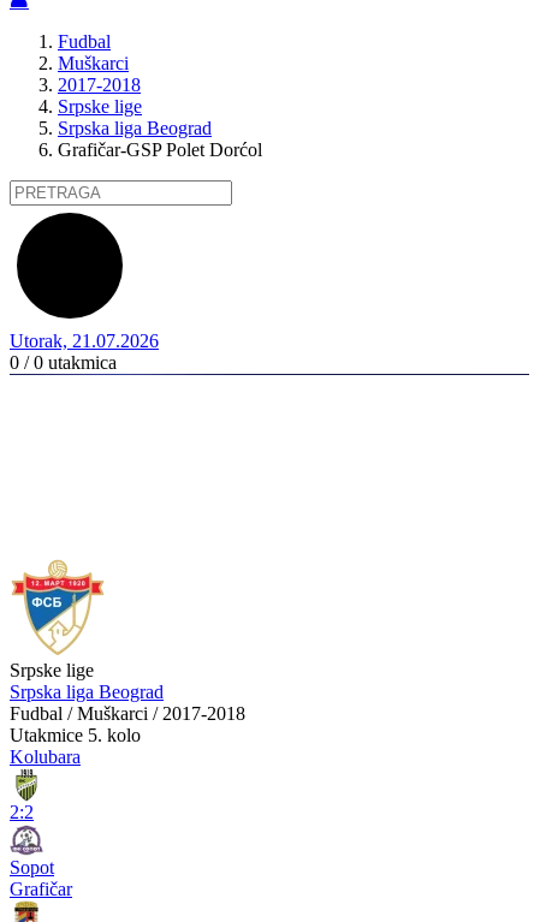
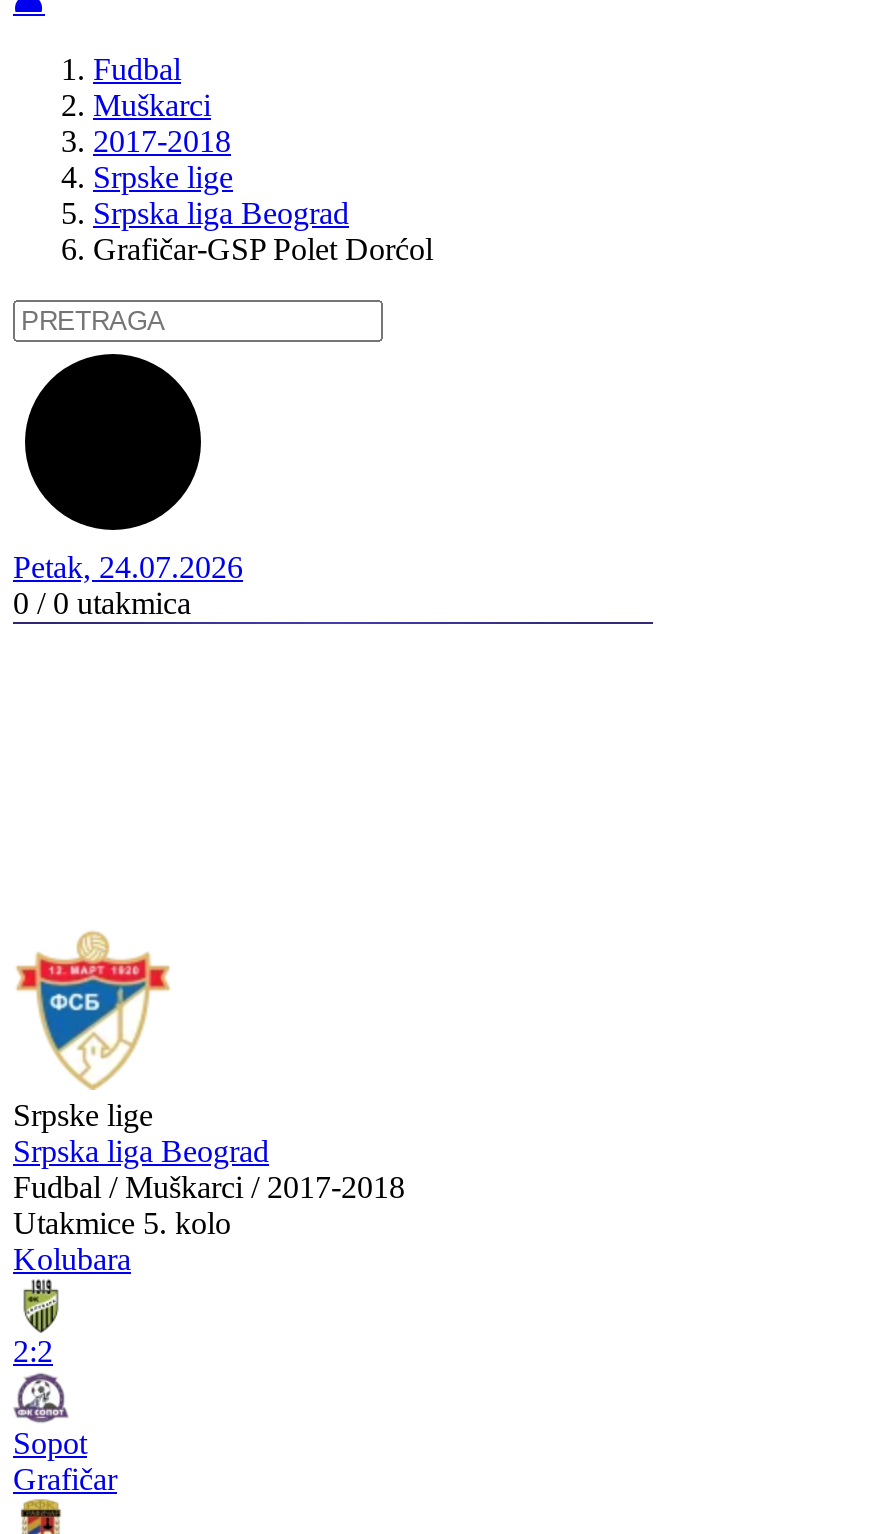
- Utorak, 21.07.2026
+ Petak, 24.07.2026
